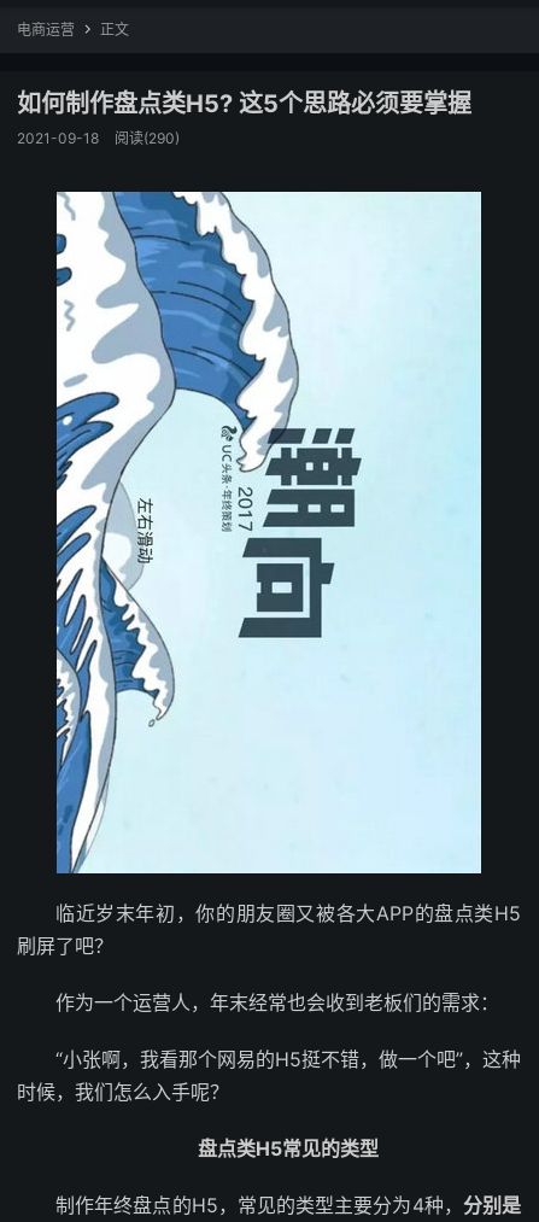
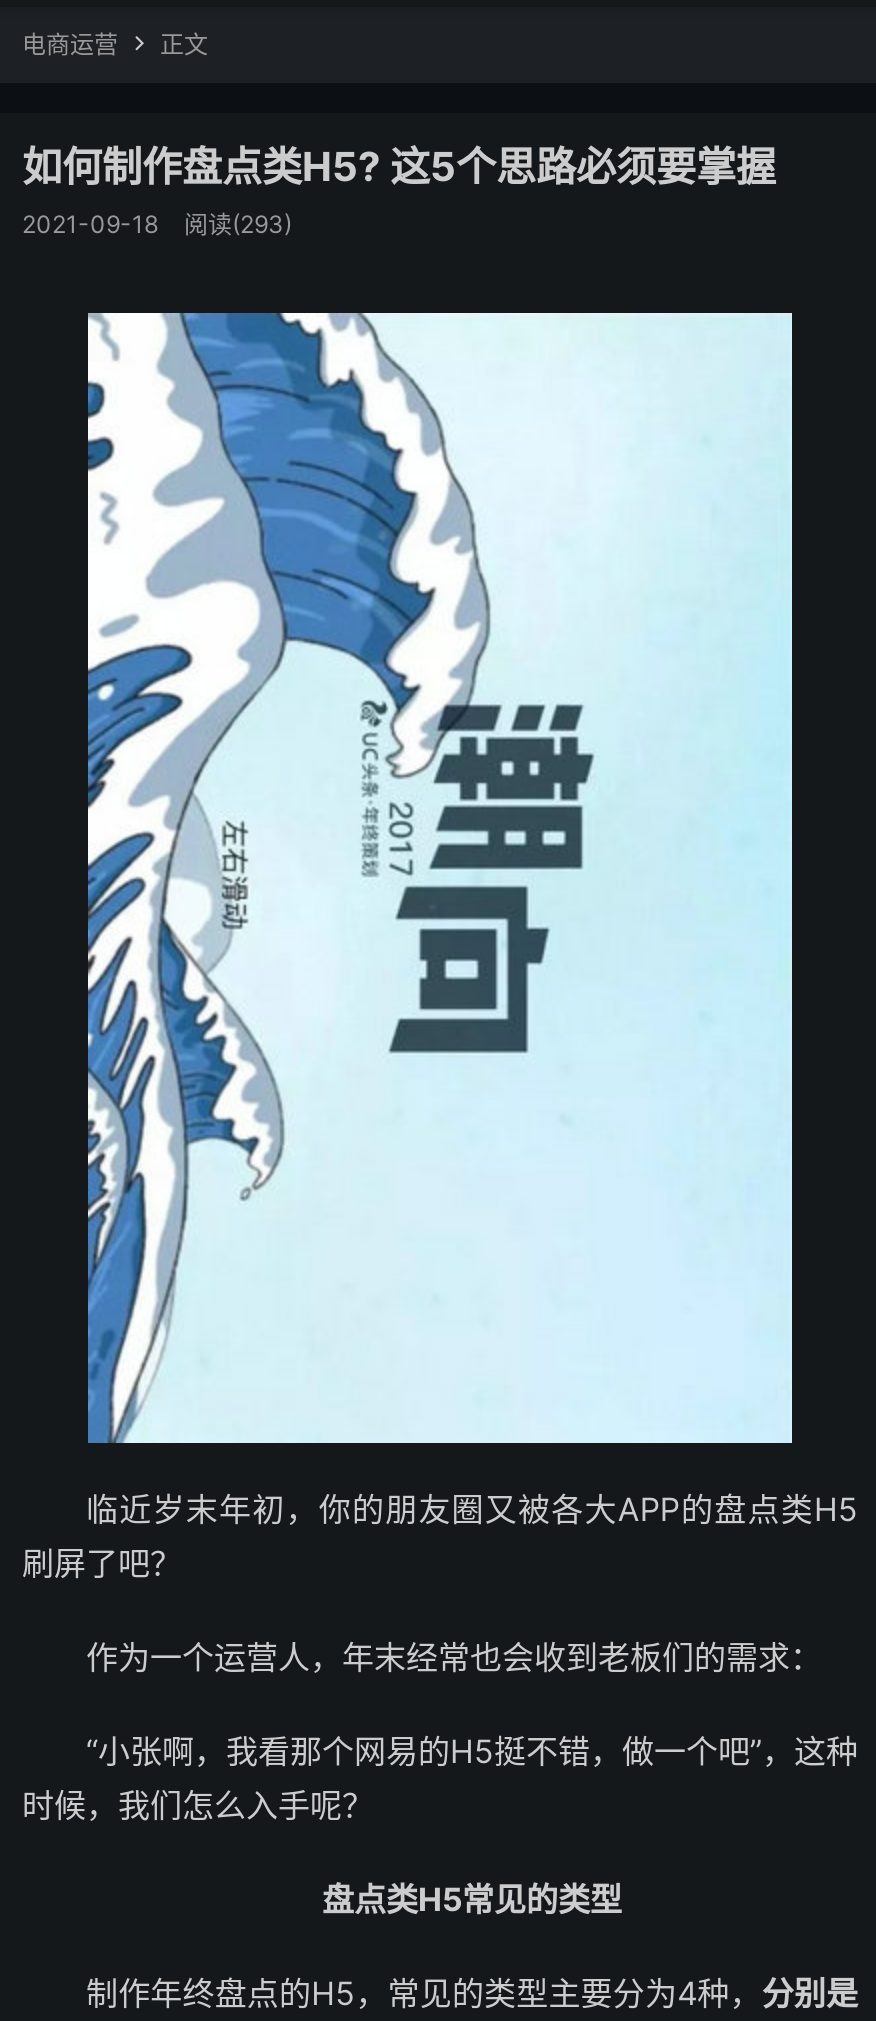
- 2021-09-18 阅读(290)
+ 2021-09-18 阅读(293)
